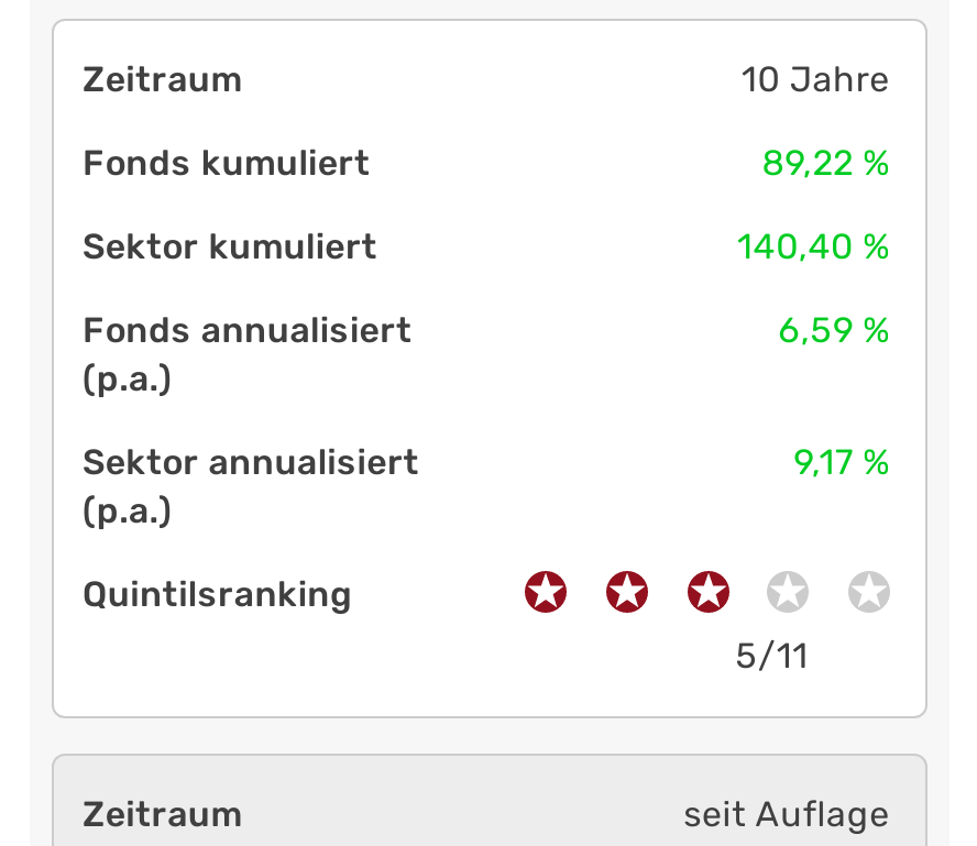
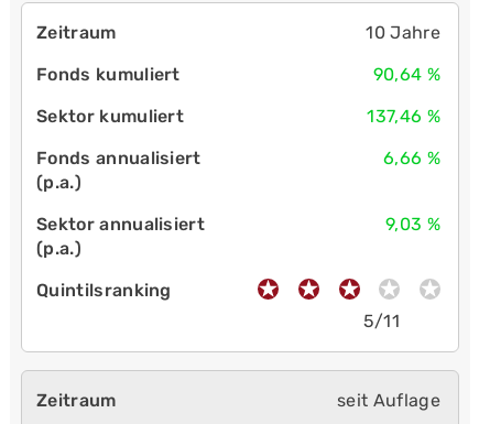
- 89,22 %
+ 90,64 %

- 140,40 %
+ 137,46 %

- 6,59 %
+ 6,66 %

- 9,17 %
+ 9,03 %
